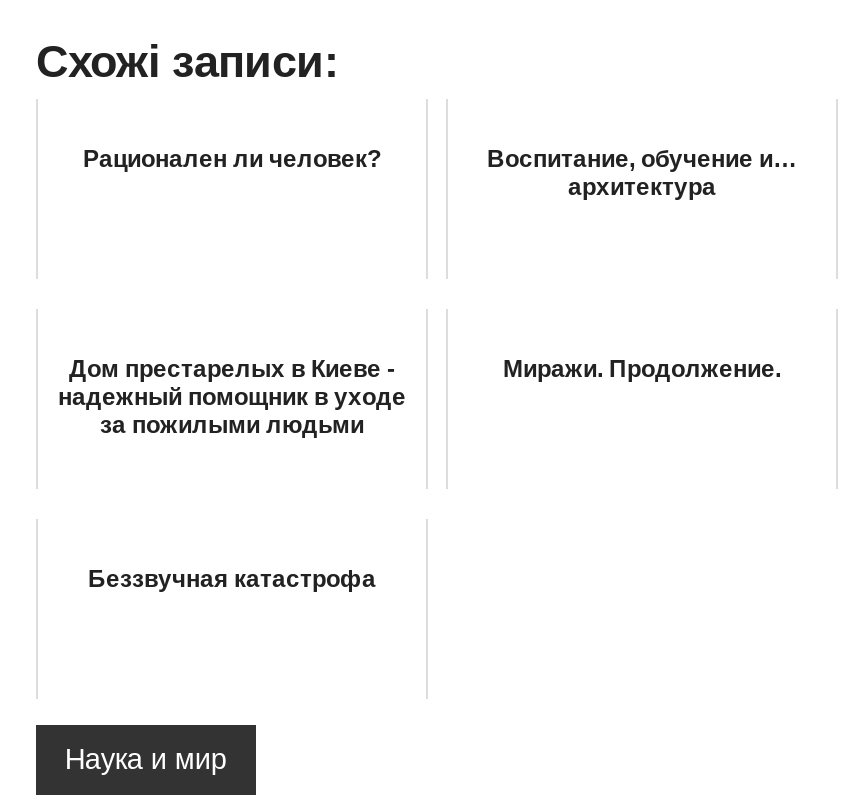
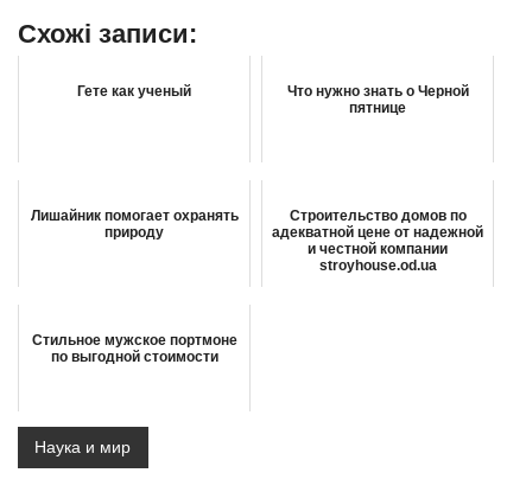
- Рационален ли человек?
- Воспитание, обучение и…
- архитектура
+ Гете как ученый
+ Что нужно знать о Черной
+ пятнице

- Дом престарелых в Киеве -
- надежный помощник в уходе
- за пожилыми людьми
+ Лишайник помогает охранять
+ природу

- Миражи. Продолжение.
+ Строительство домов по
+ адекватной цене от надежной
+ и честной компании
+ stroyhouse.od.ua

- Беззвучная катастрофа
+ Стильное мужское портмоне
+ по выгодной стоимости
